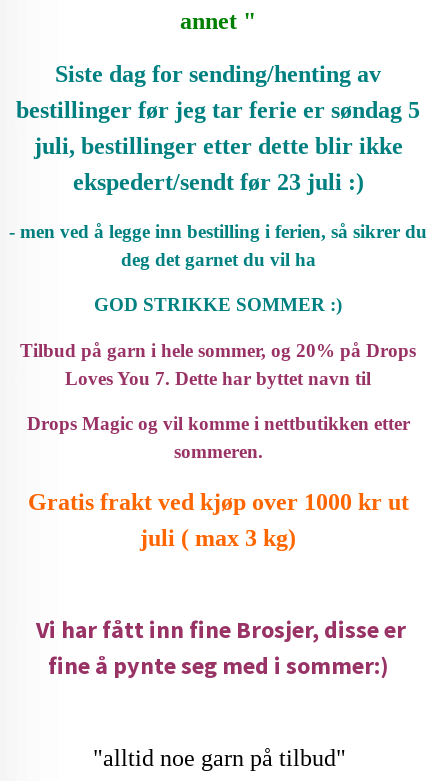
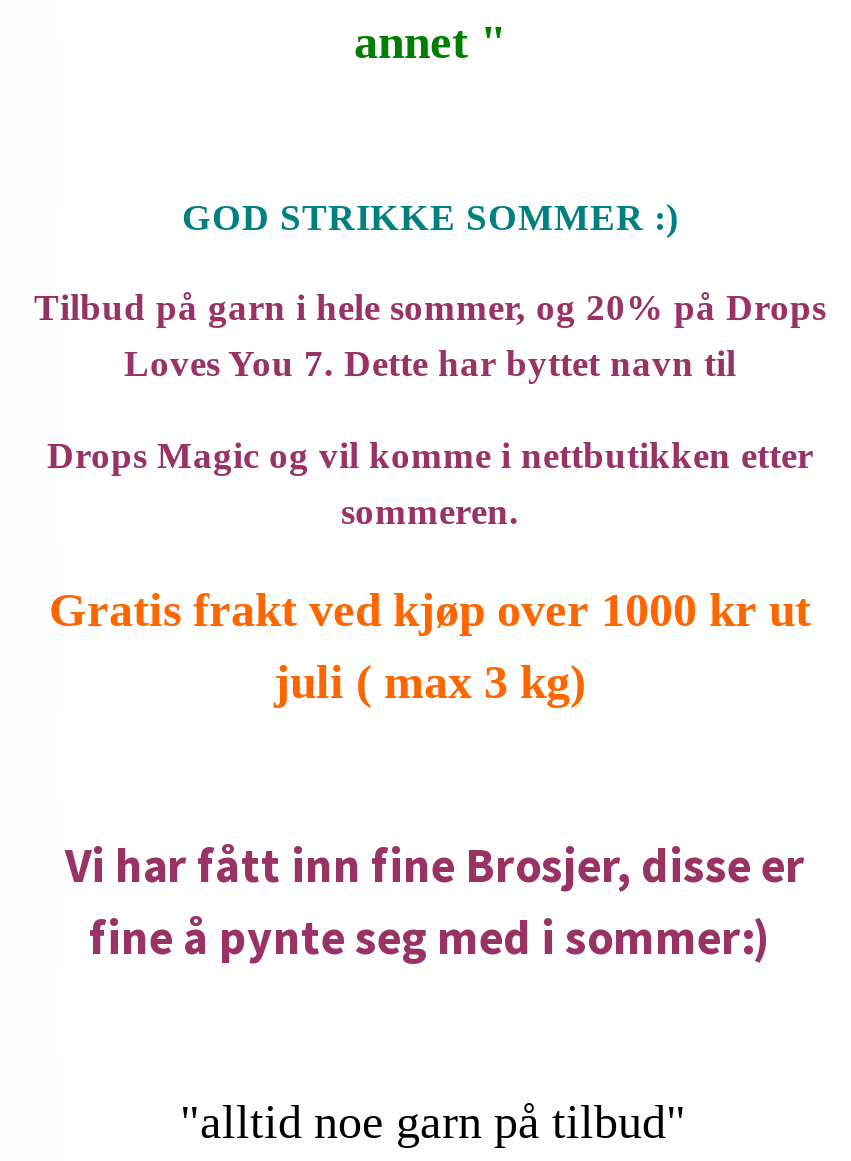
- Siste dag for sending/henting av
- bestillinger før jeg tar ferie er søndag 5
- juli, bestillinger etter dette blir ikke
- ekspedert/sendt før 23 juli :)
- - men ved å legge inn bestilling i ferien, så sikrer du
- deg det garnet du vil ha
